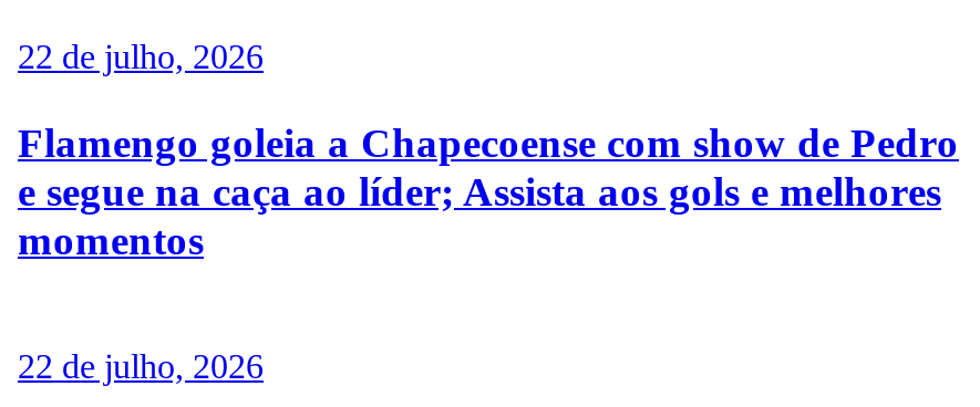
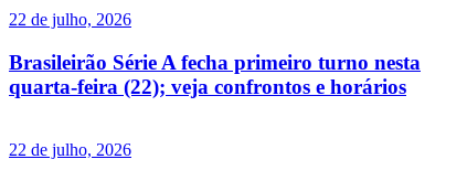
- Flamengo goleia a Chapecoense com show de Pedro
- e segue na caça ao líder; Assista aos gols e melhores
- momentos
+ Brasileirão Série A fecha primeiro turno nesta
+ quarta-feira (22); veja confrontos e horários
